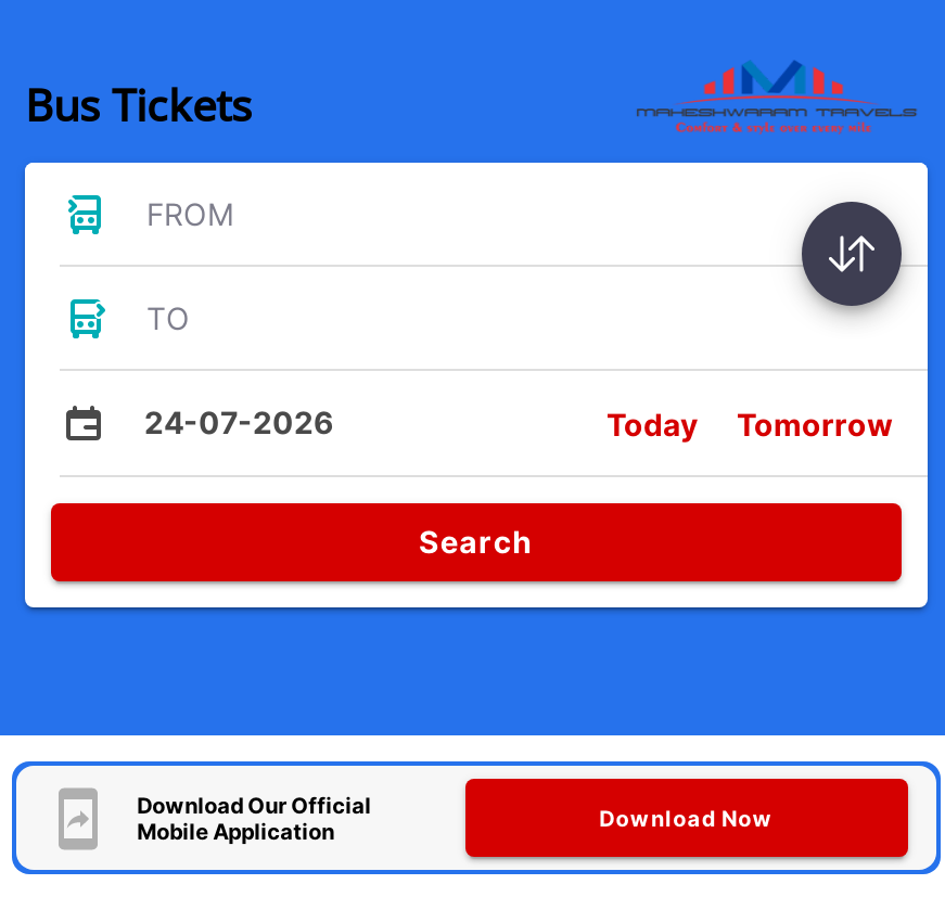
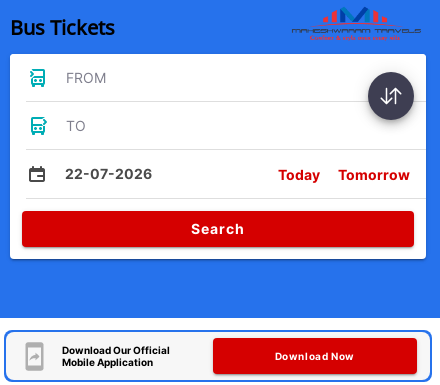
- 24-07-2026
+ 22-07-2026
